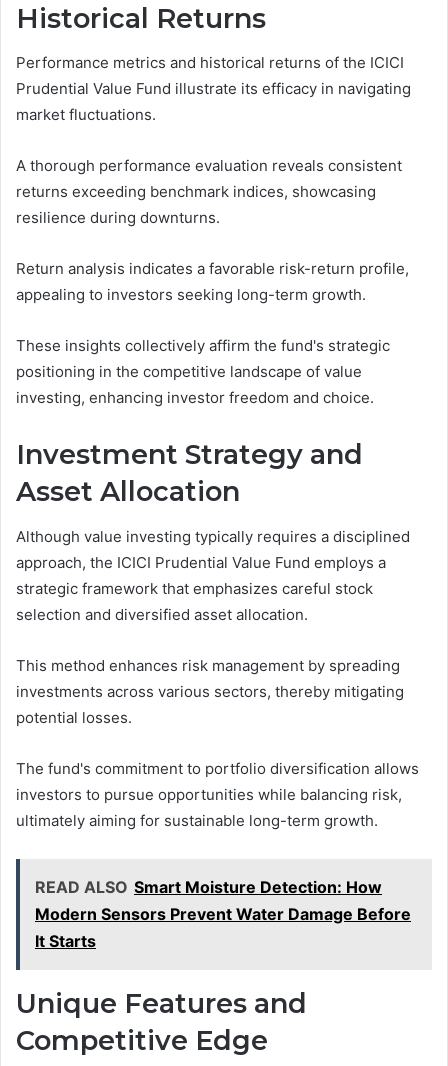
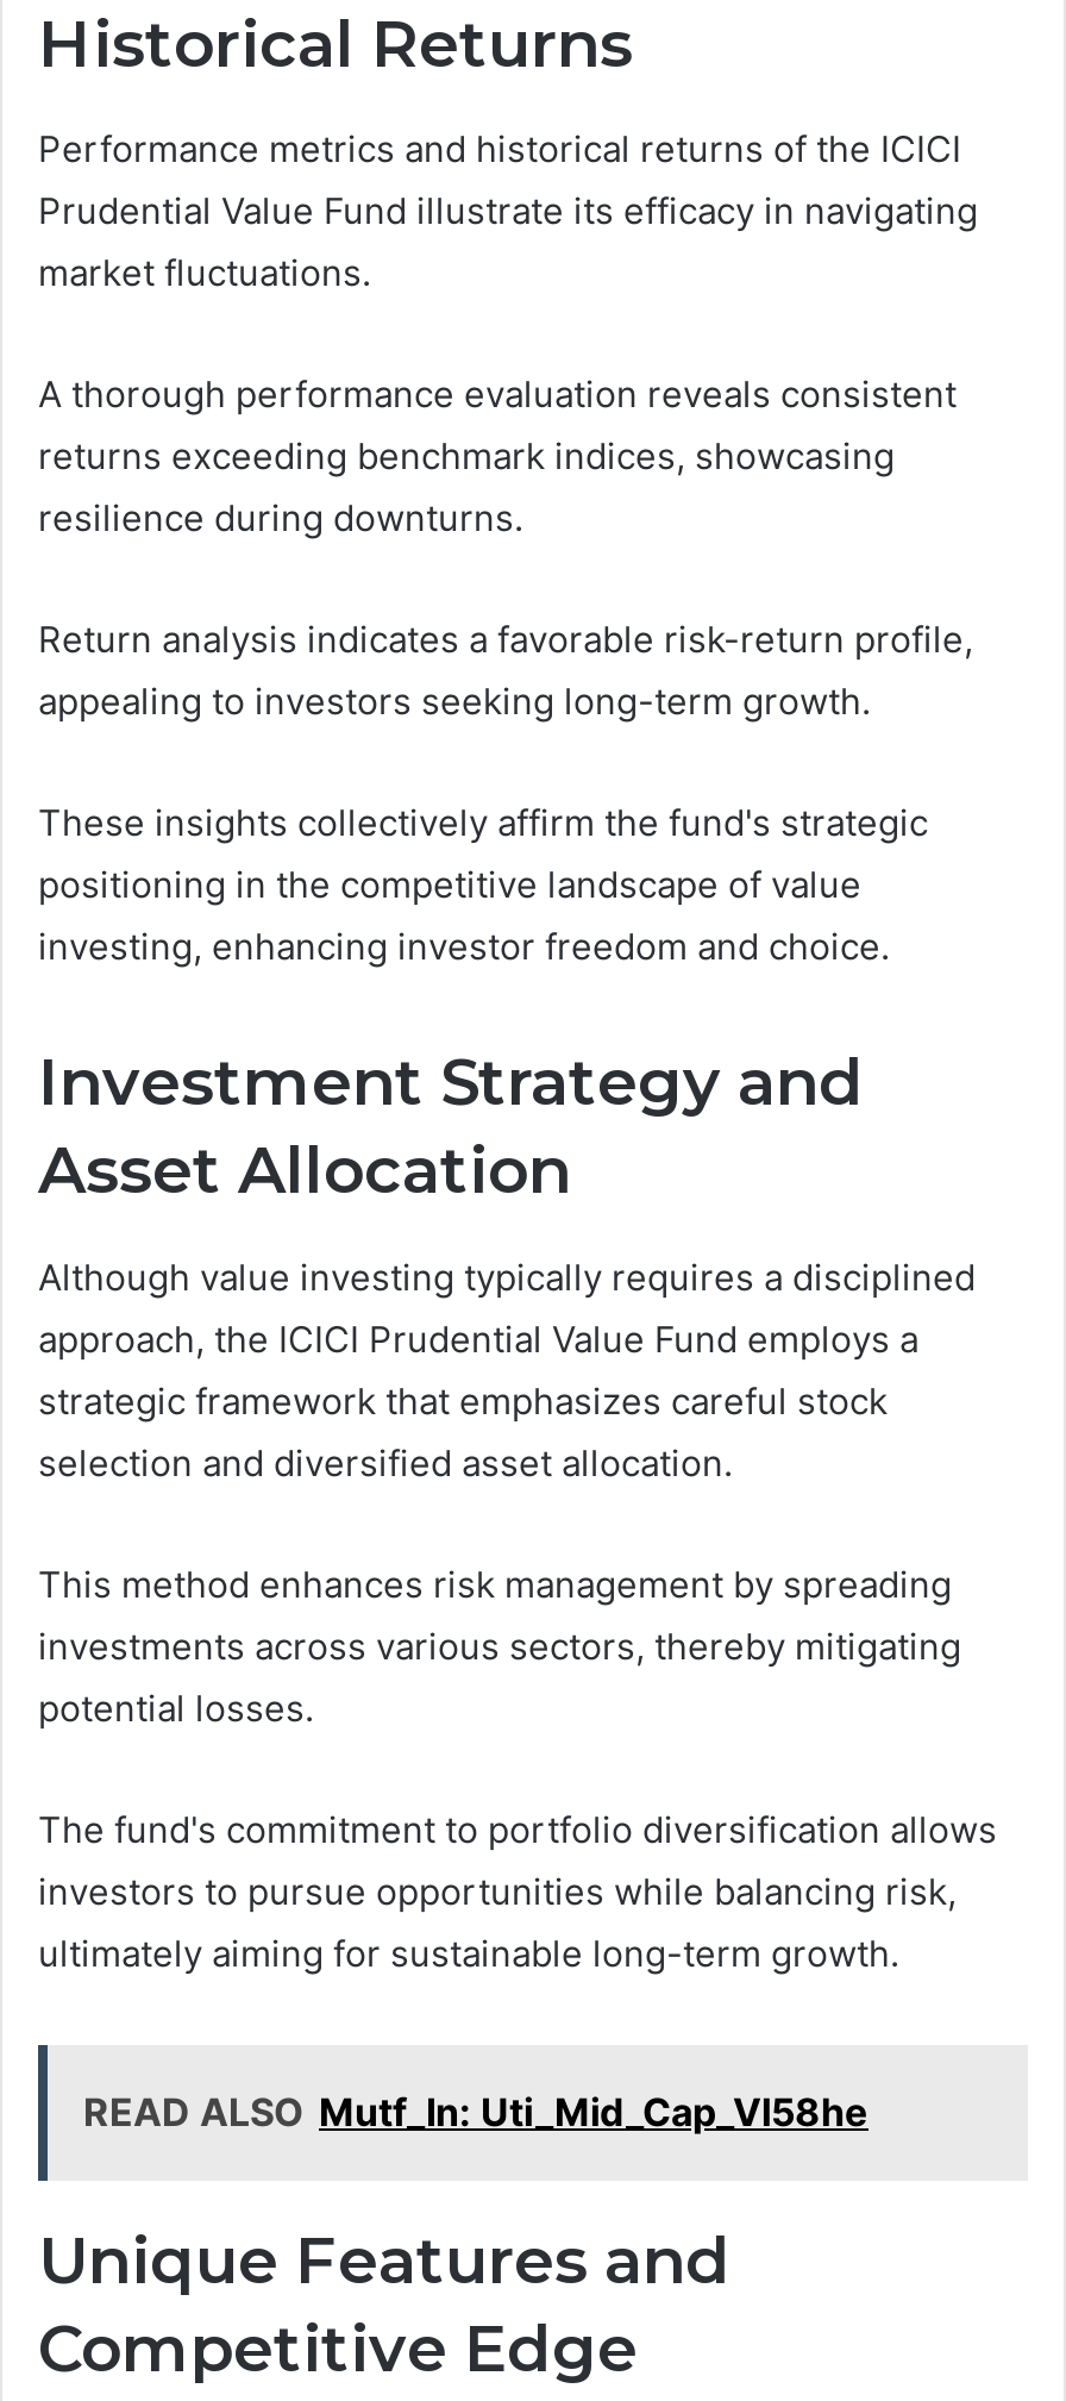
- READ ALSO Smart Moisture Detection: How
- Modern Sensors Prevent Water Damage Before
- It Starts
+ READ ALSO Mutf_In: Uti_Mid_Cap_Vl58he
